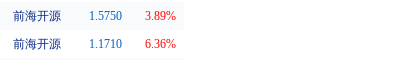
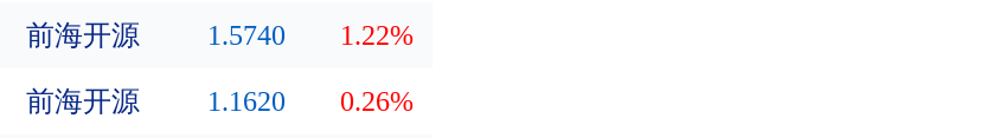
- 1.5750
+ 1.5740

- 3.89%
+ 1.22%

- 1.1710
+ 1.1620

- 6.36%
+ 0.26%
